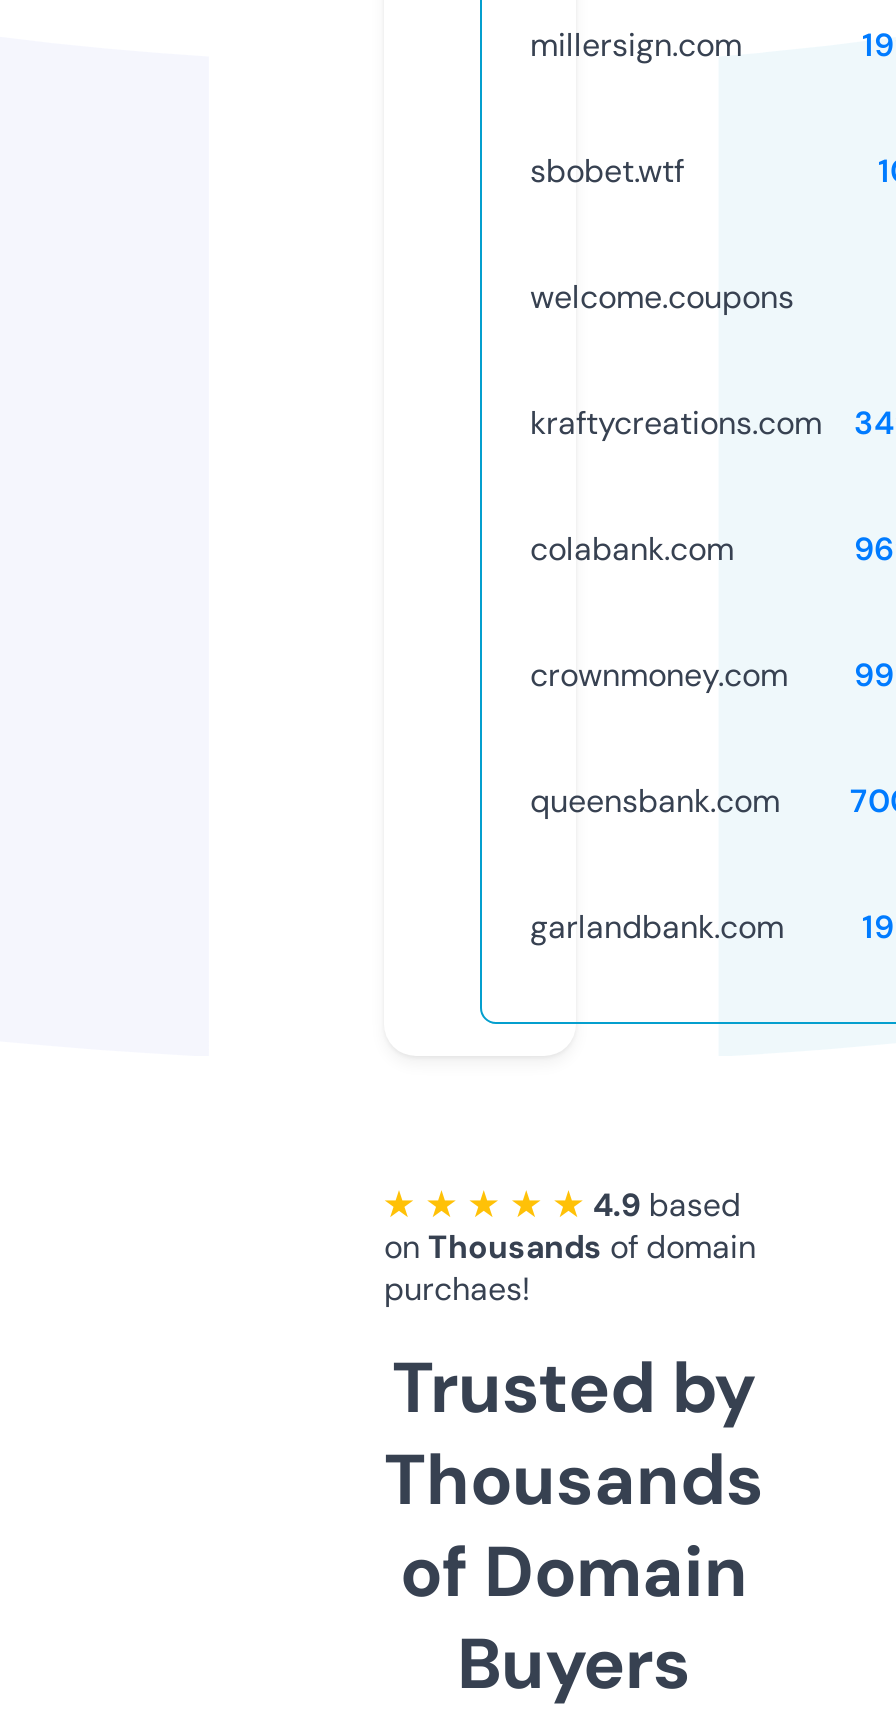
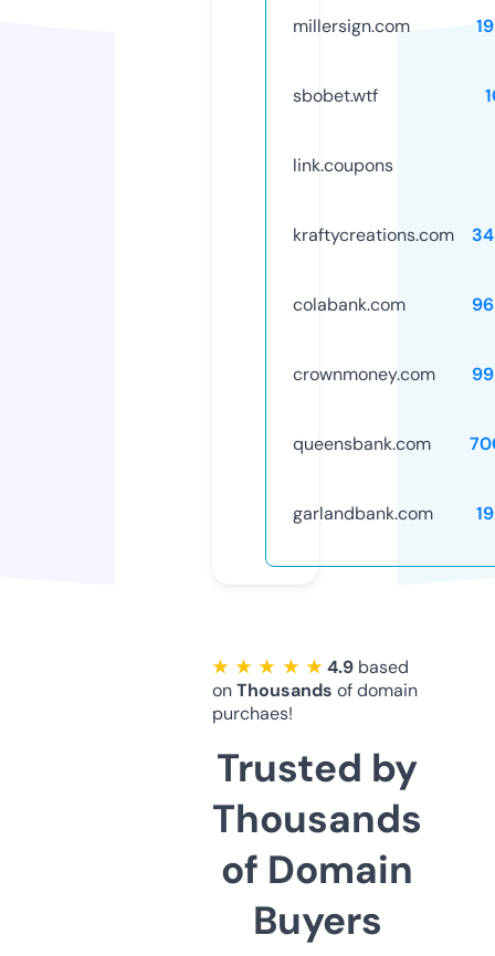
- welcome.coupons
+ link.coupons
